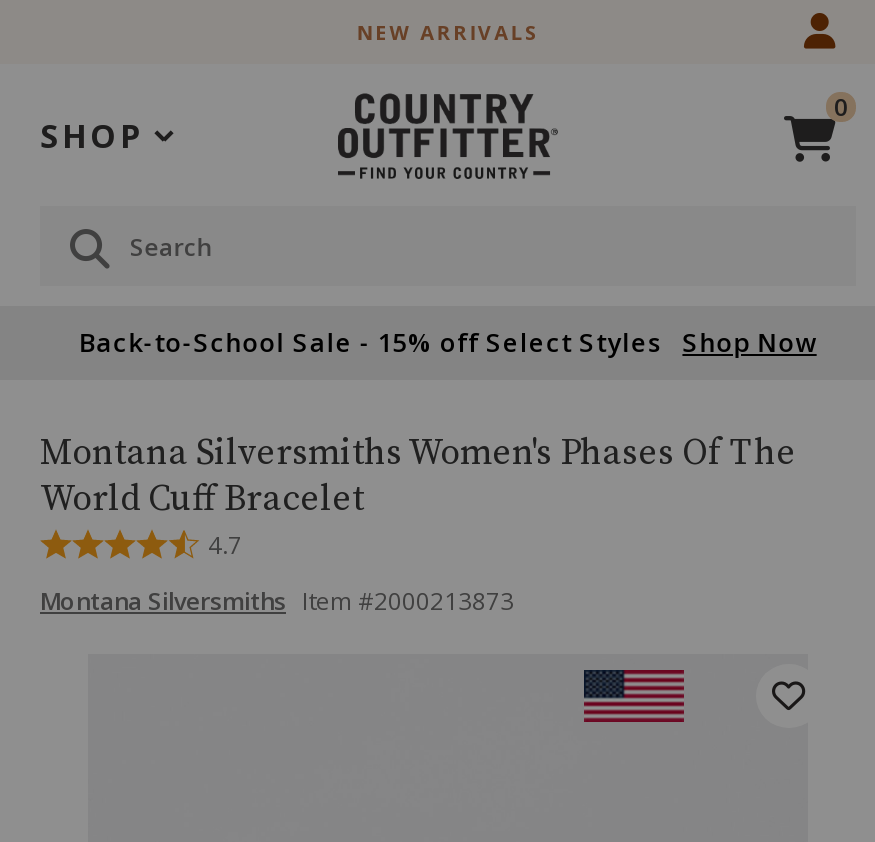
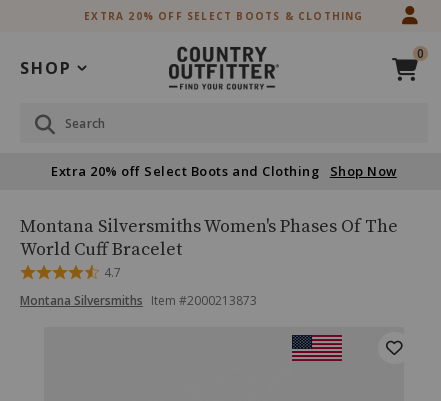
- NEW ARRIVALS
+ EXTRA 20% OFF SELECT BOOTS & CLOTHING

- Back-to-School Sale - 15% off Select Styles Shop Now
+ Extra 20% off Select Boots and Clothing Shop Now
